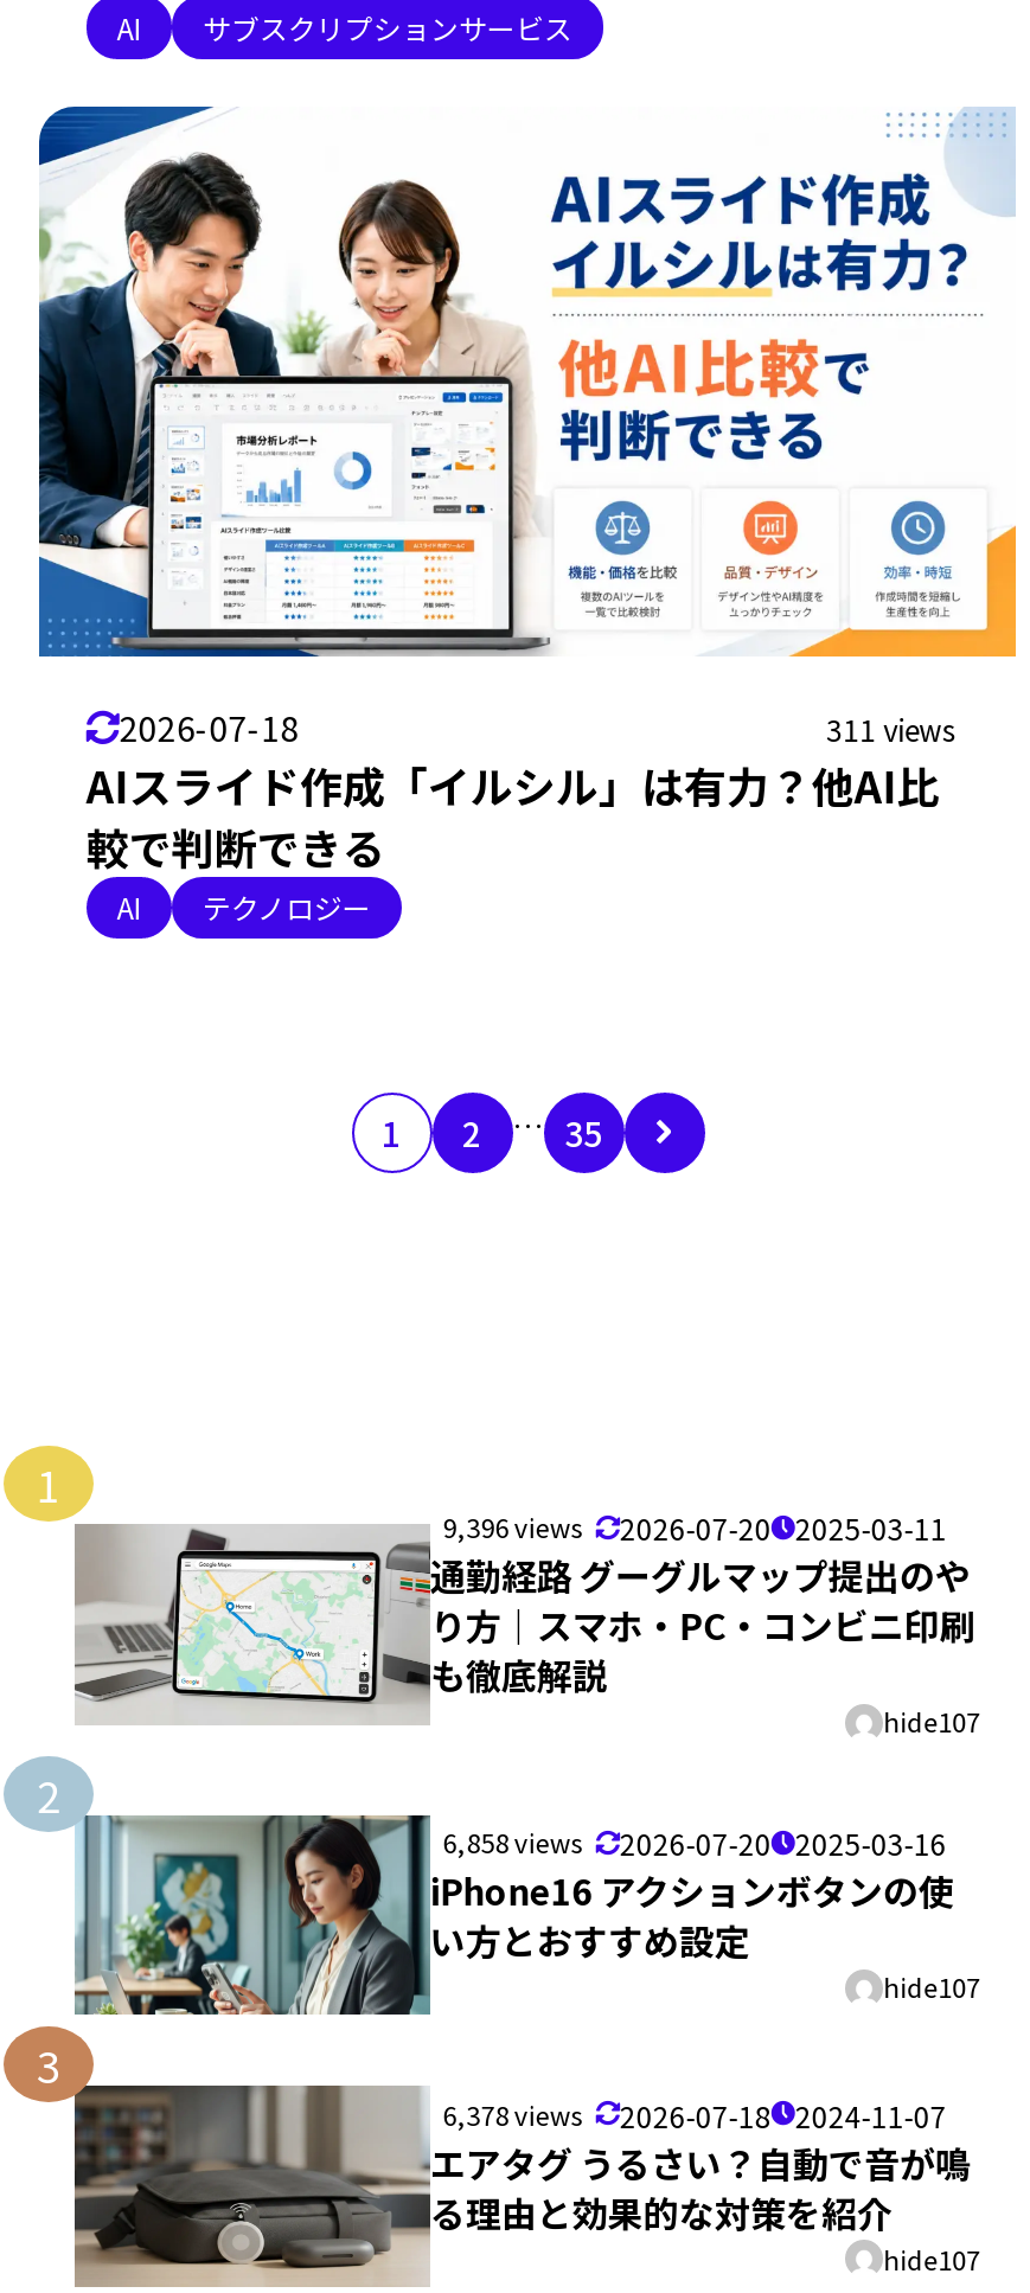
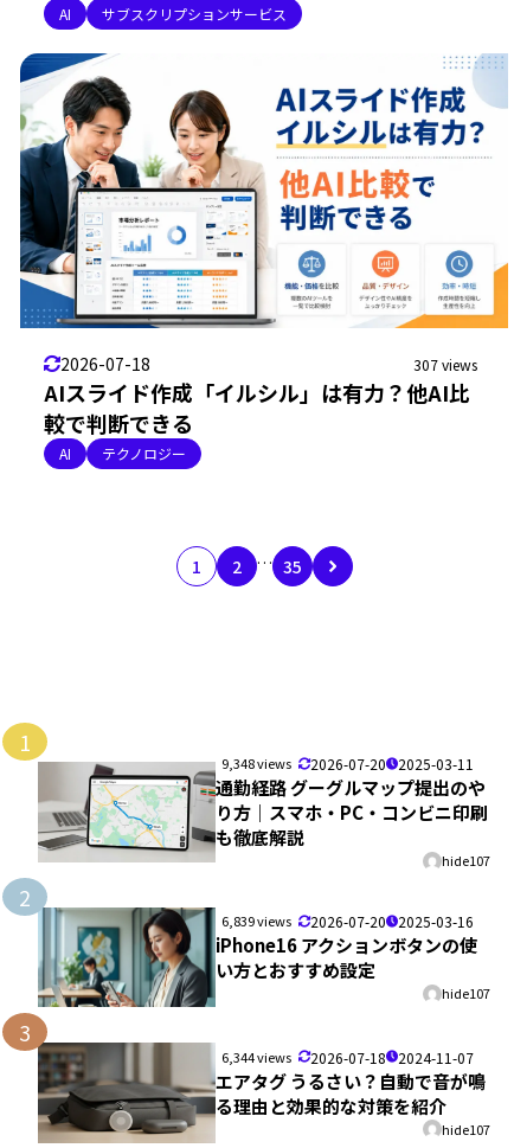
- 311 views
+ 307 views

- 9,396 views 2026-07-20 2025-03-11
+ 9,348 views 2026-07-20 2025-03-11

- 6,858 views 2026-07-20 2025-03-16
+ 6,839 views 2026-07-20 2025-03-16

- 6,378 views 2026-07-18 2024-11-07
+ 6,344 views 2026-07-18 2024-11-07
